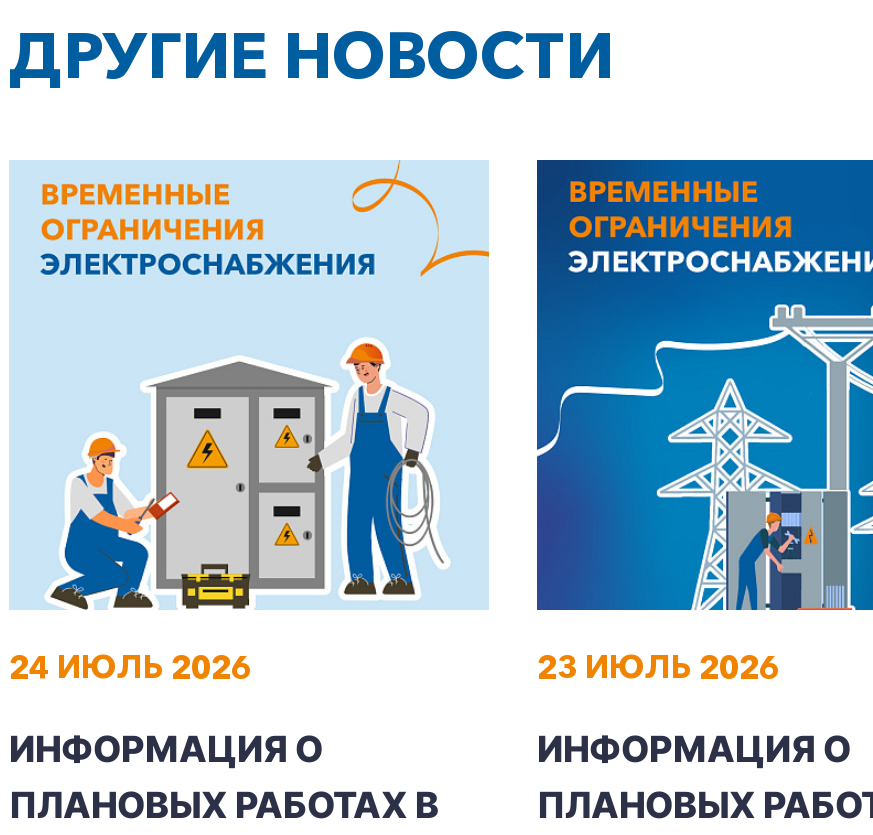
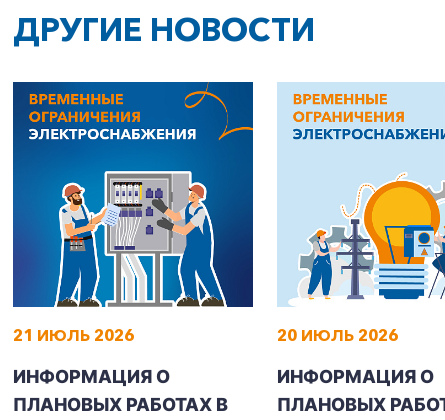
- [image]
- 24 ИЮЛЬ 2026
+ [image]
+ 21 ИЮЛЬ 2026

- [image]
- 23 ИЮЛЬ 2026
+ [image]
+ 20 ИЮЛЬ 2026
